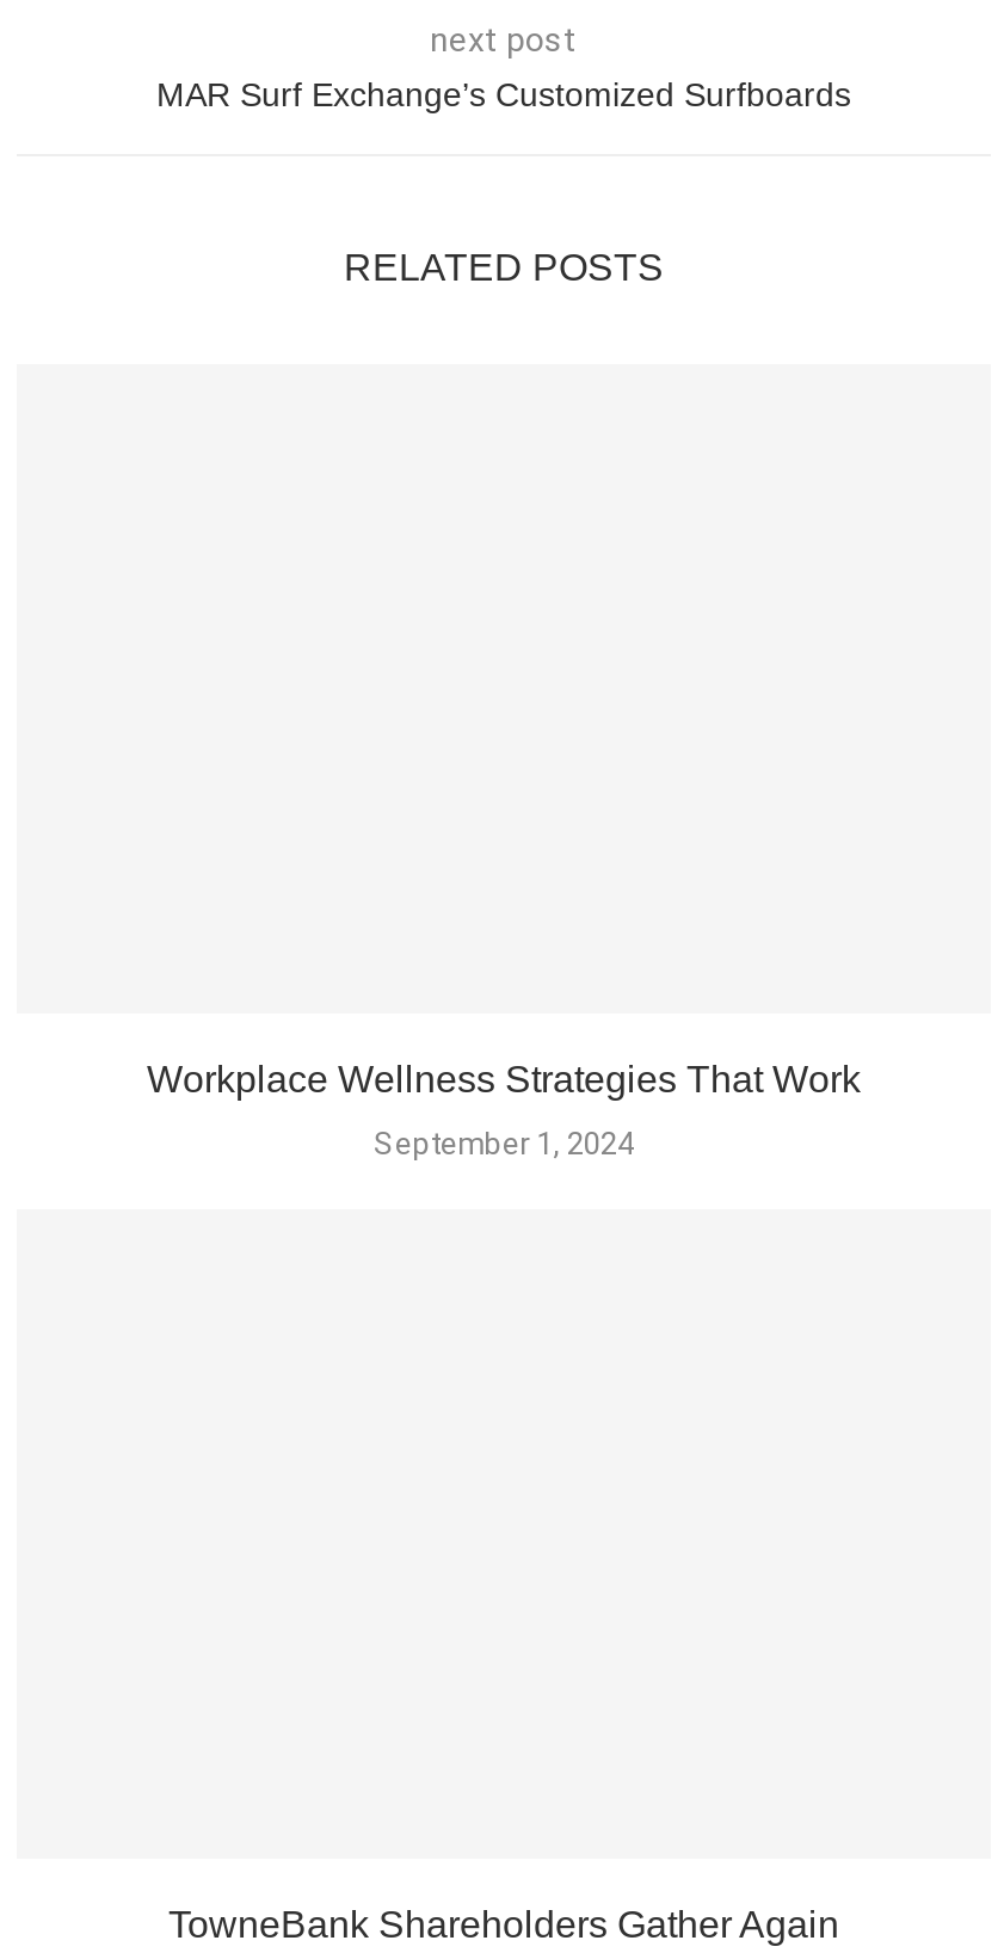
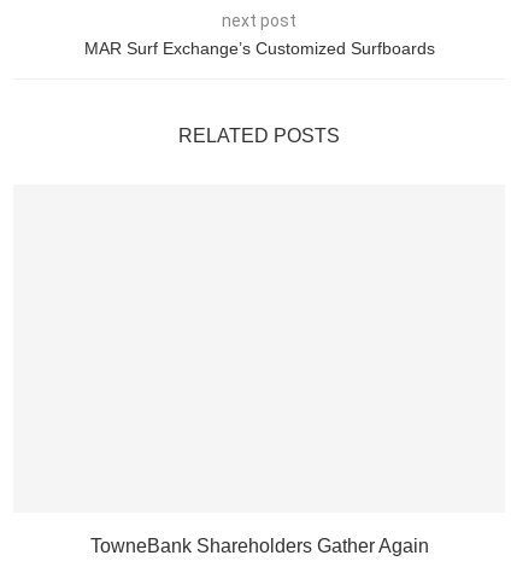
- Workplace Wellness Strategies That Work
- September 1, 2024
